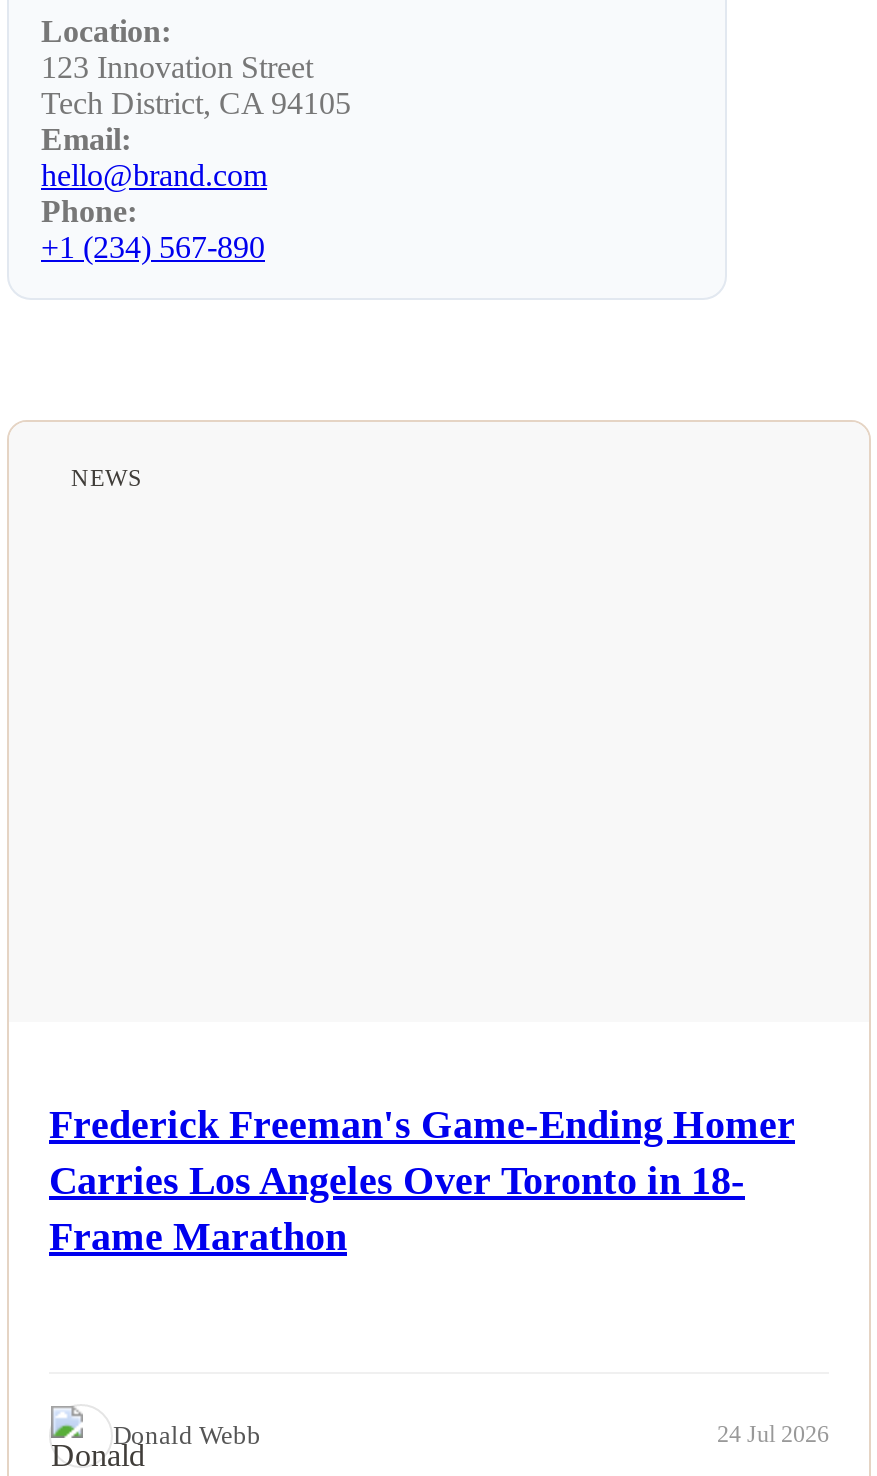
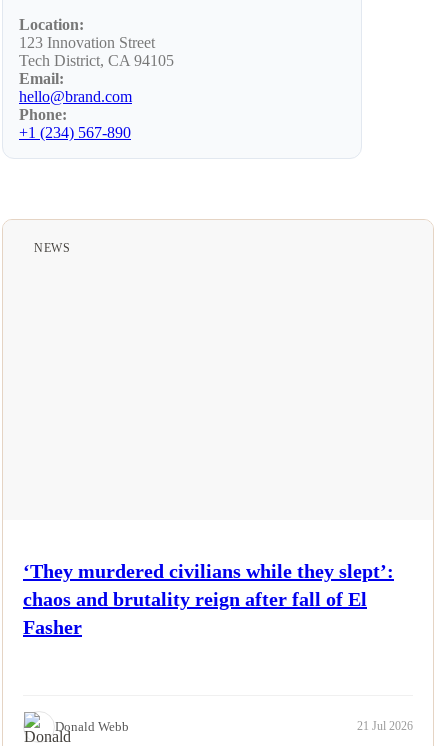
- Frederick Freeman's Game-Ending Homer
- Carries Los Angeles Over Toronto in 18-
- Frame Marathon
+ ‘They murdered civilians while they slept’:
+ chaos and brutality reign after fall of El
+ Fasher

- 24 Jul 2026
+ 21 Jul 2026
